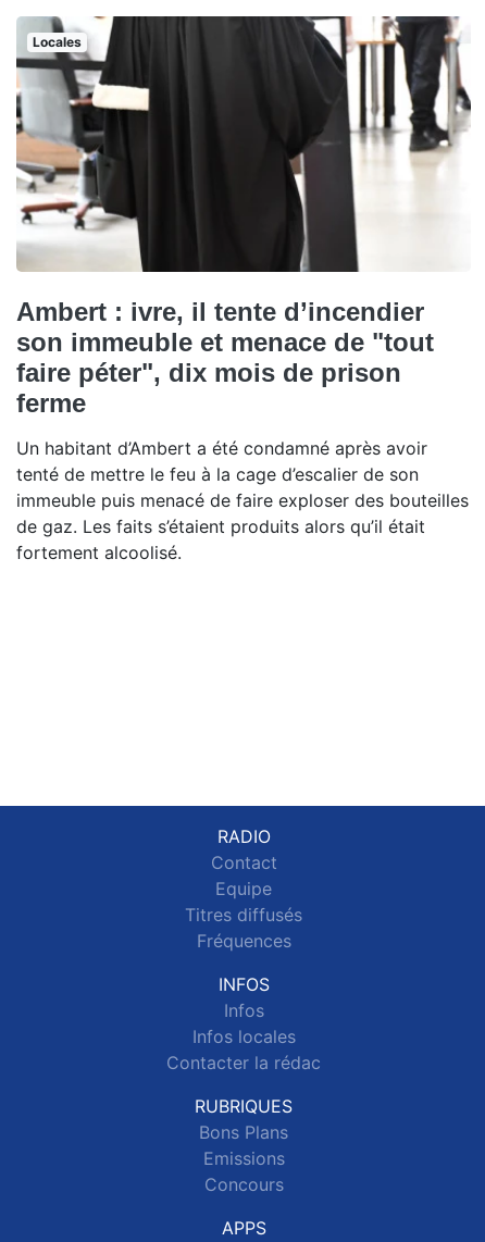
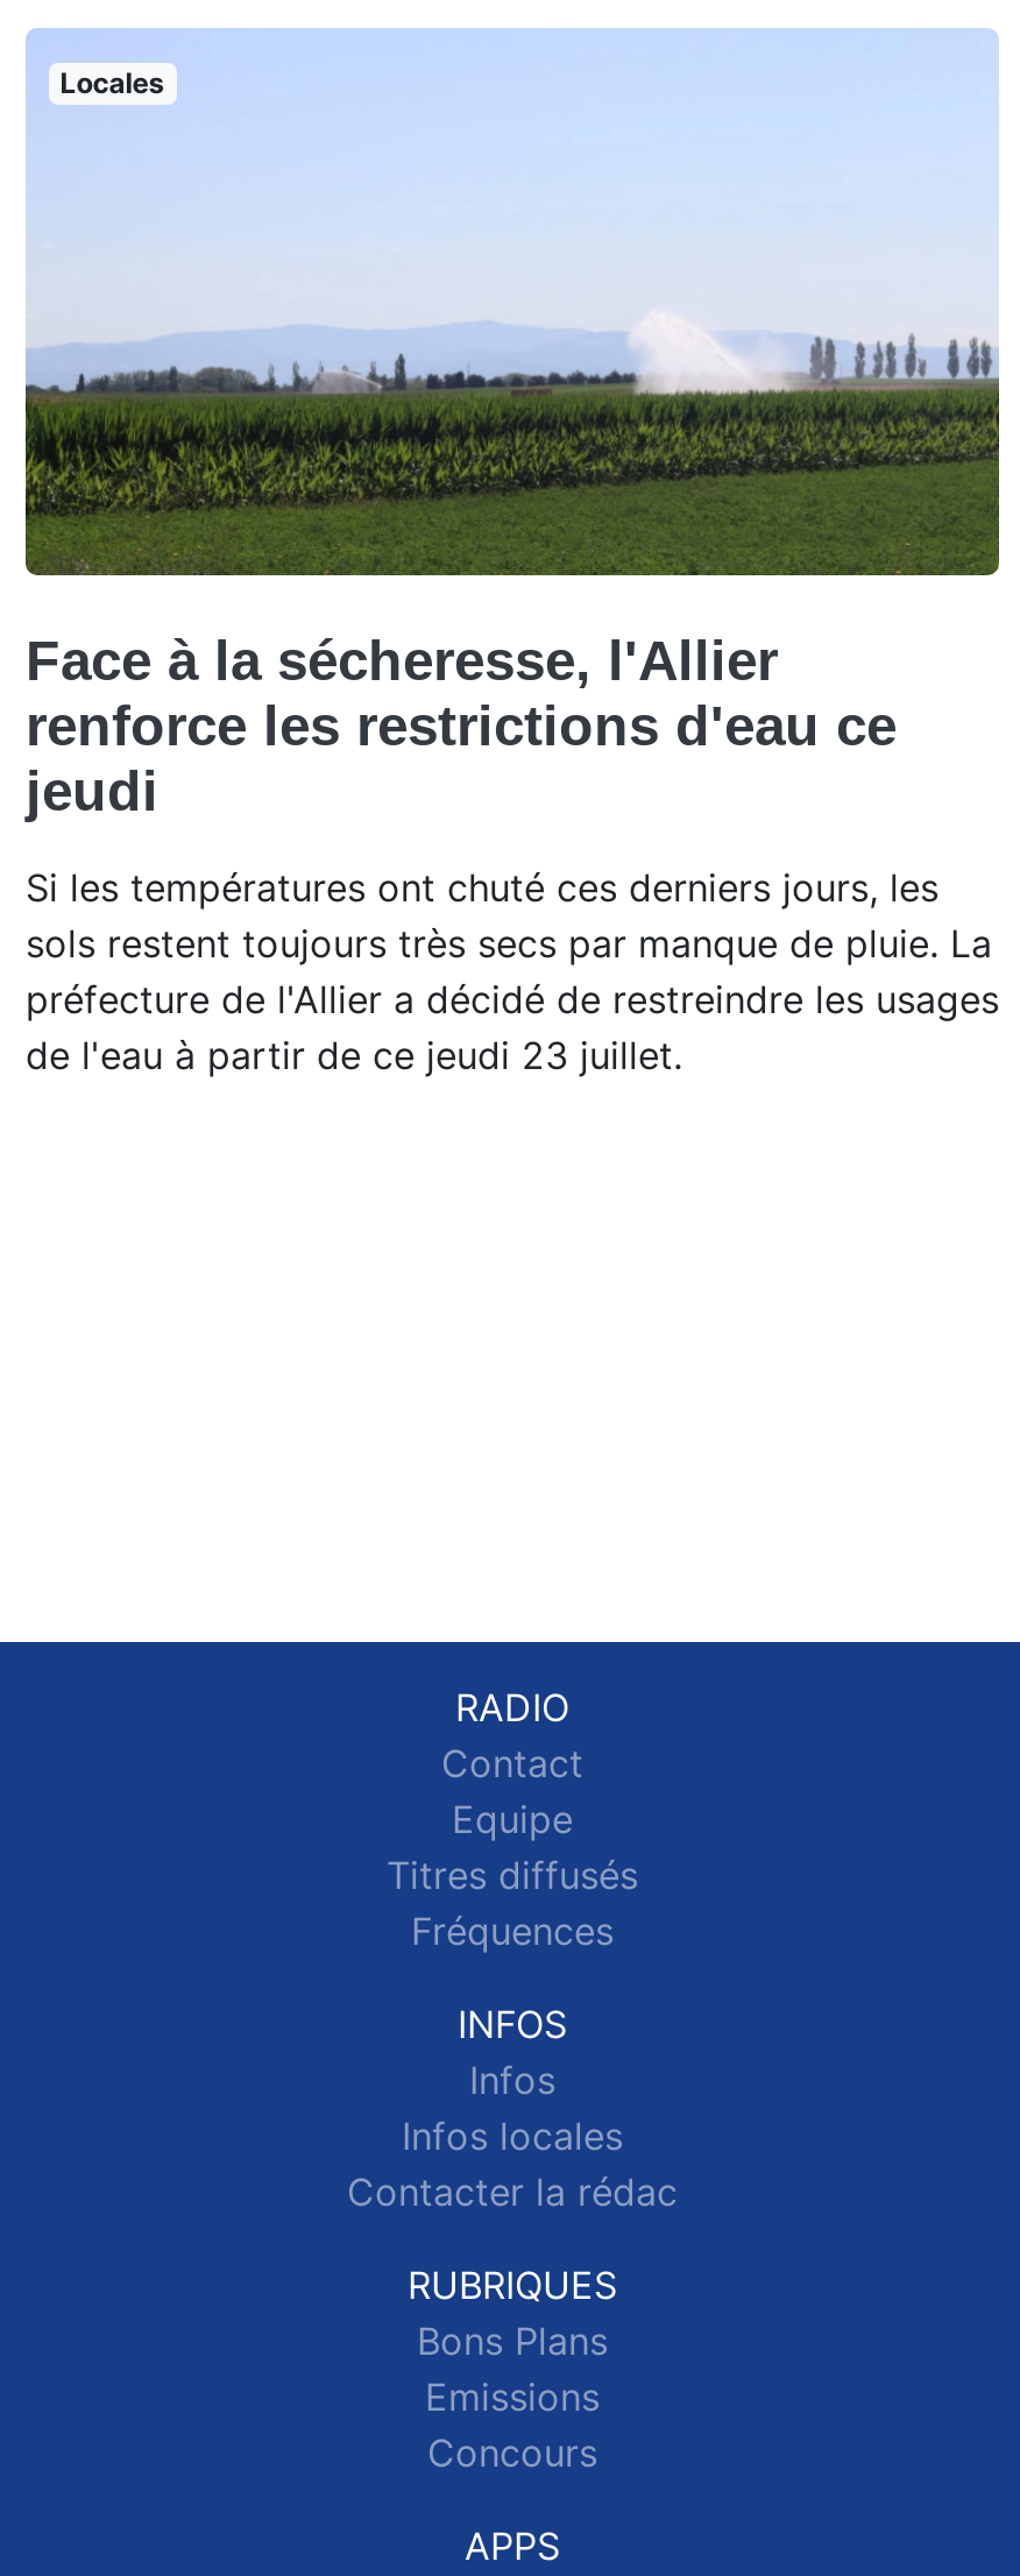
- [image]
- Ambert : ivre, il tente d’incendier
- son immeuble et menace de "tout
- faire péter", dix mois de prison
- ferme
+ [image]
+ Face à la sécheresse, l'Allier
+ renforce les restrictions d'eau ce
+ jeudi

- Un habitant d’Ambert a été condamné après avoir
- tenté de mettre le feu à la cage d’escalier de son
- immeuble puis menacé de faire exploser des bouteilles
- de gaz. Les faits s’étaient produits alors qu’il était
- fortement alcoolisé.
+ Si les températures ont chuté ces derniers jours, les
+ sols restent toujours très secs par manque de pluie. La
+ préfecture de l'Allier a décidé de restreindre les usages
+ de l'eau à partir de ce jeudi 23 juillet.
